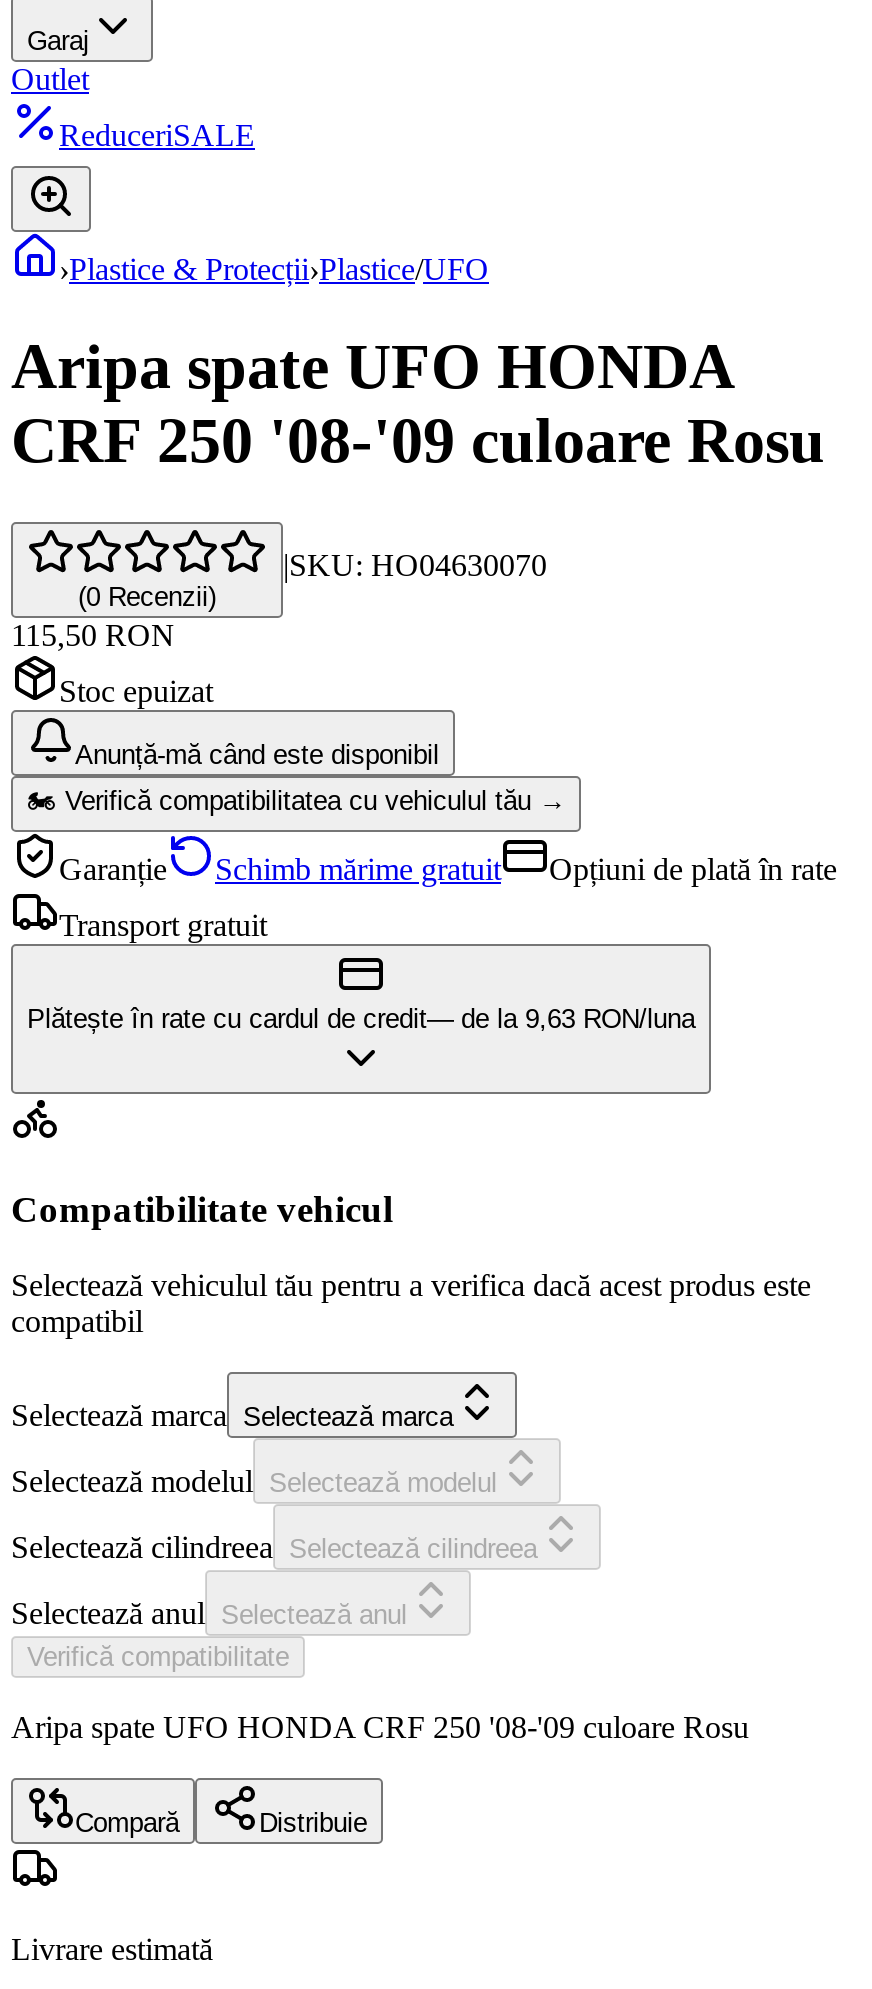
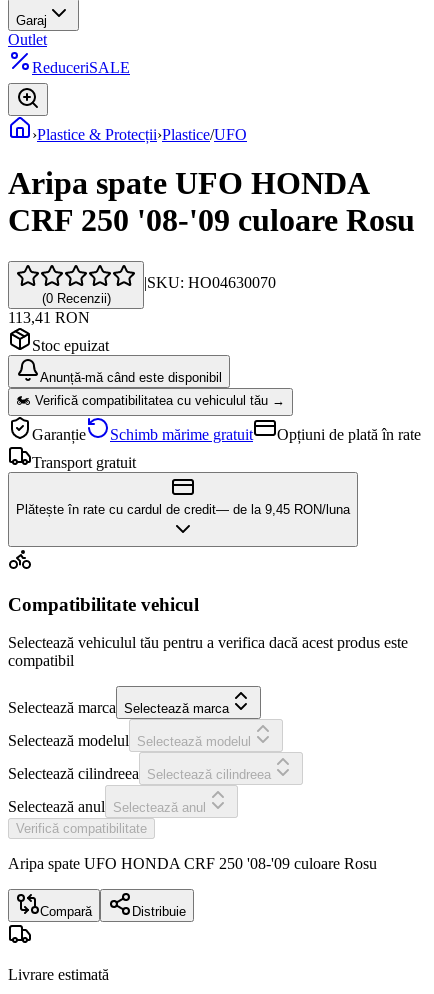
- 115,50 RON
+ 113,41 RON

- Plătește în rate cu cardul de credit— de la 9,63 RON/luna
+ Plătește în rate cu cardul de credit— de la 9,45 RON/luna
